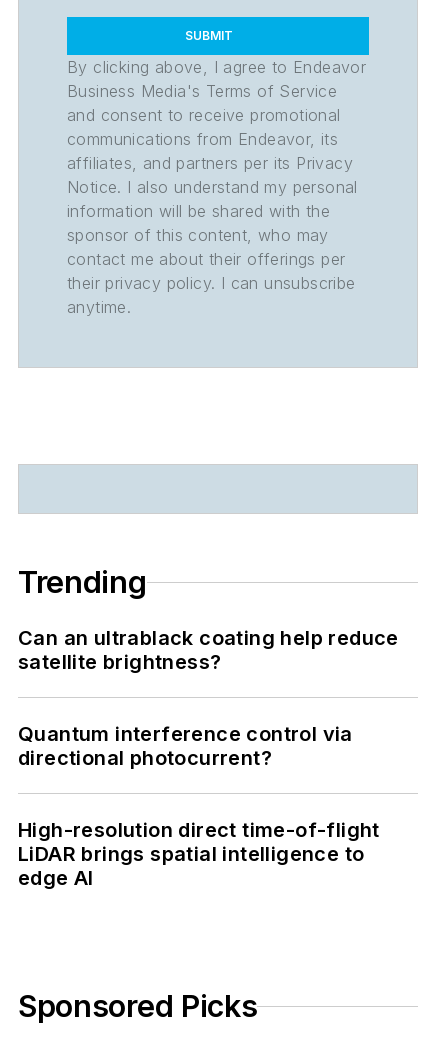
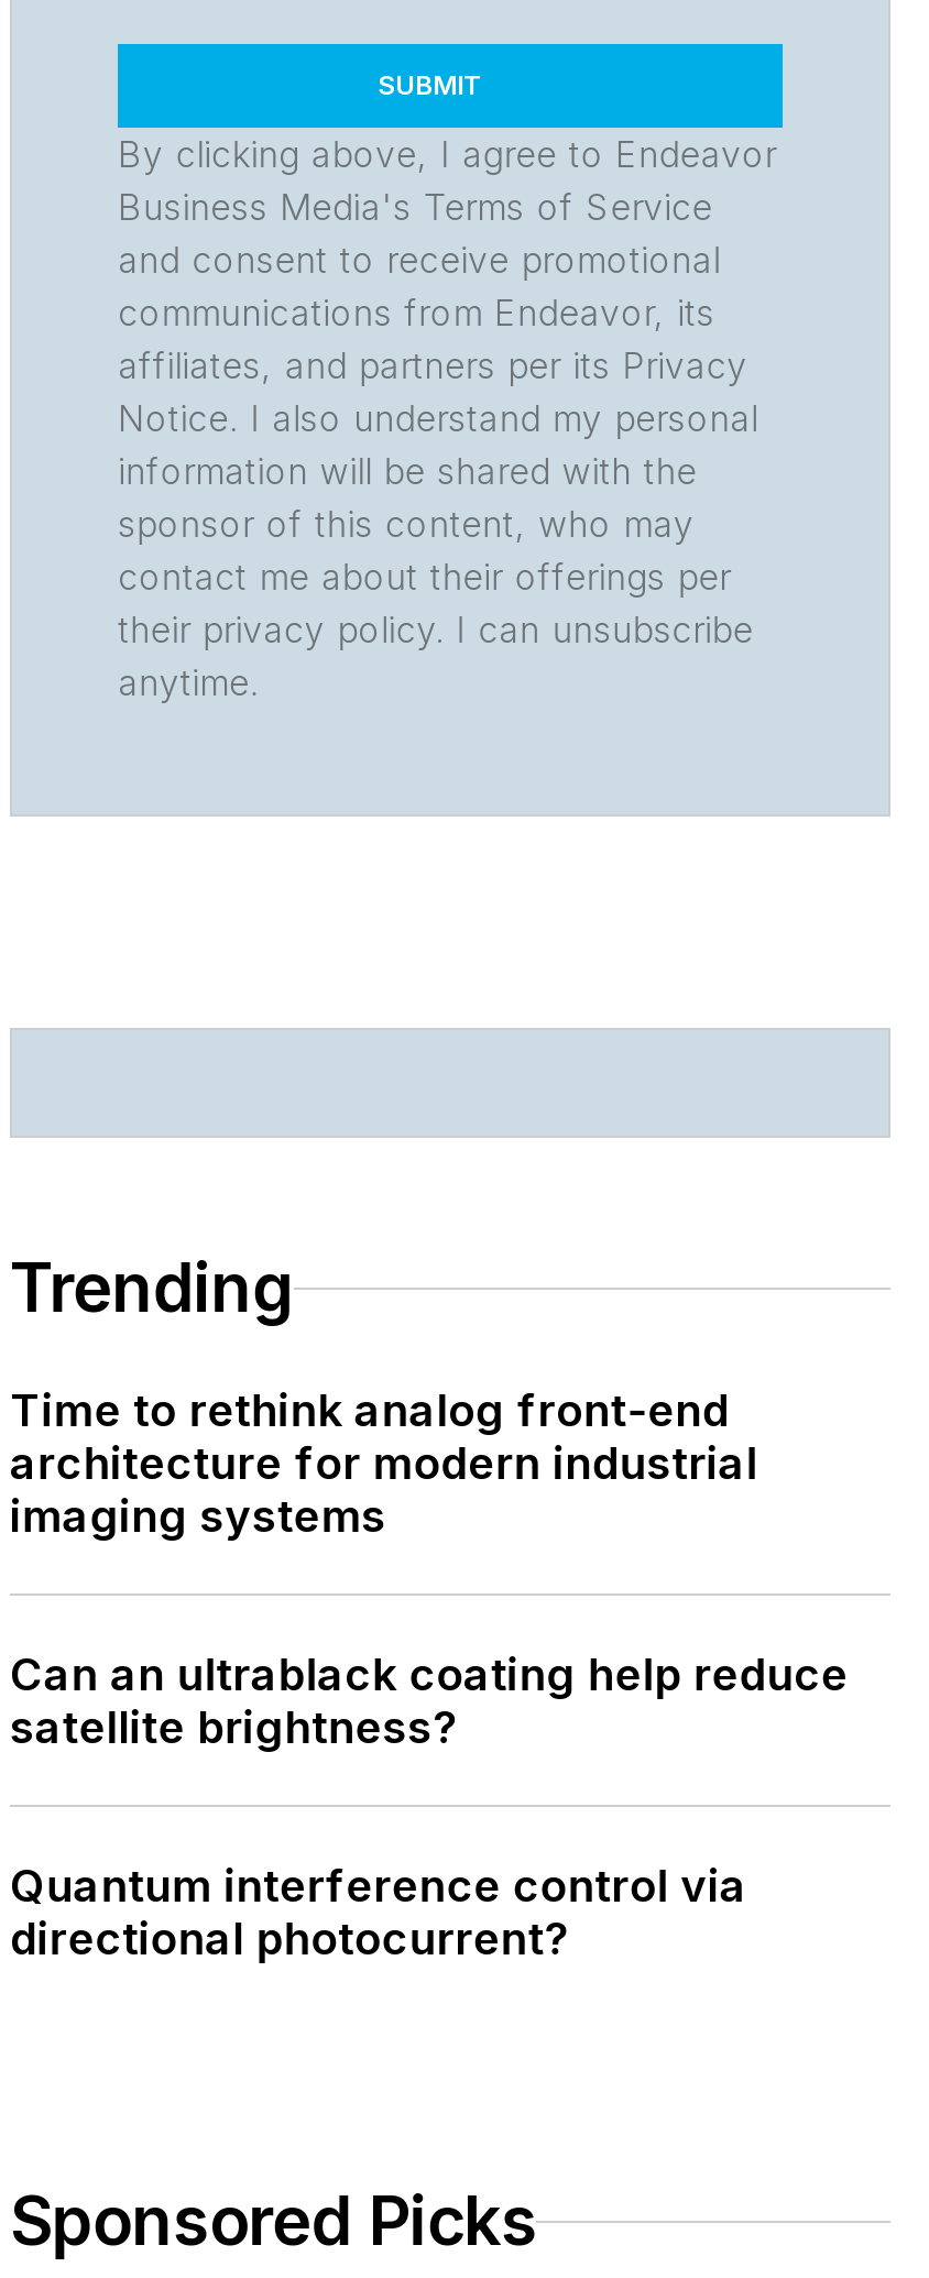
+ Time to rethink analog front-end
+ architecture for modern industrial
+ imaging systems

moved down: Can an ultrablack coating help reduce | satellite brightness? | Quantum interference control via | directional photocurrent?

- High-resolution direct time-of-flight
- LiDAR brings spatial intelligence to
- edge AI
